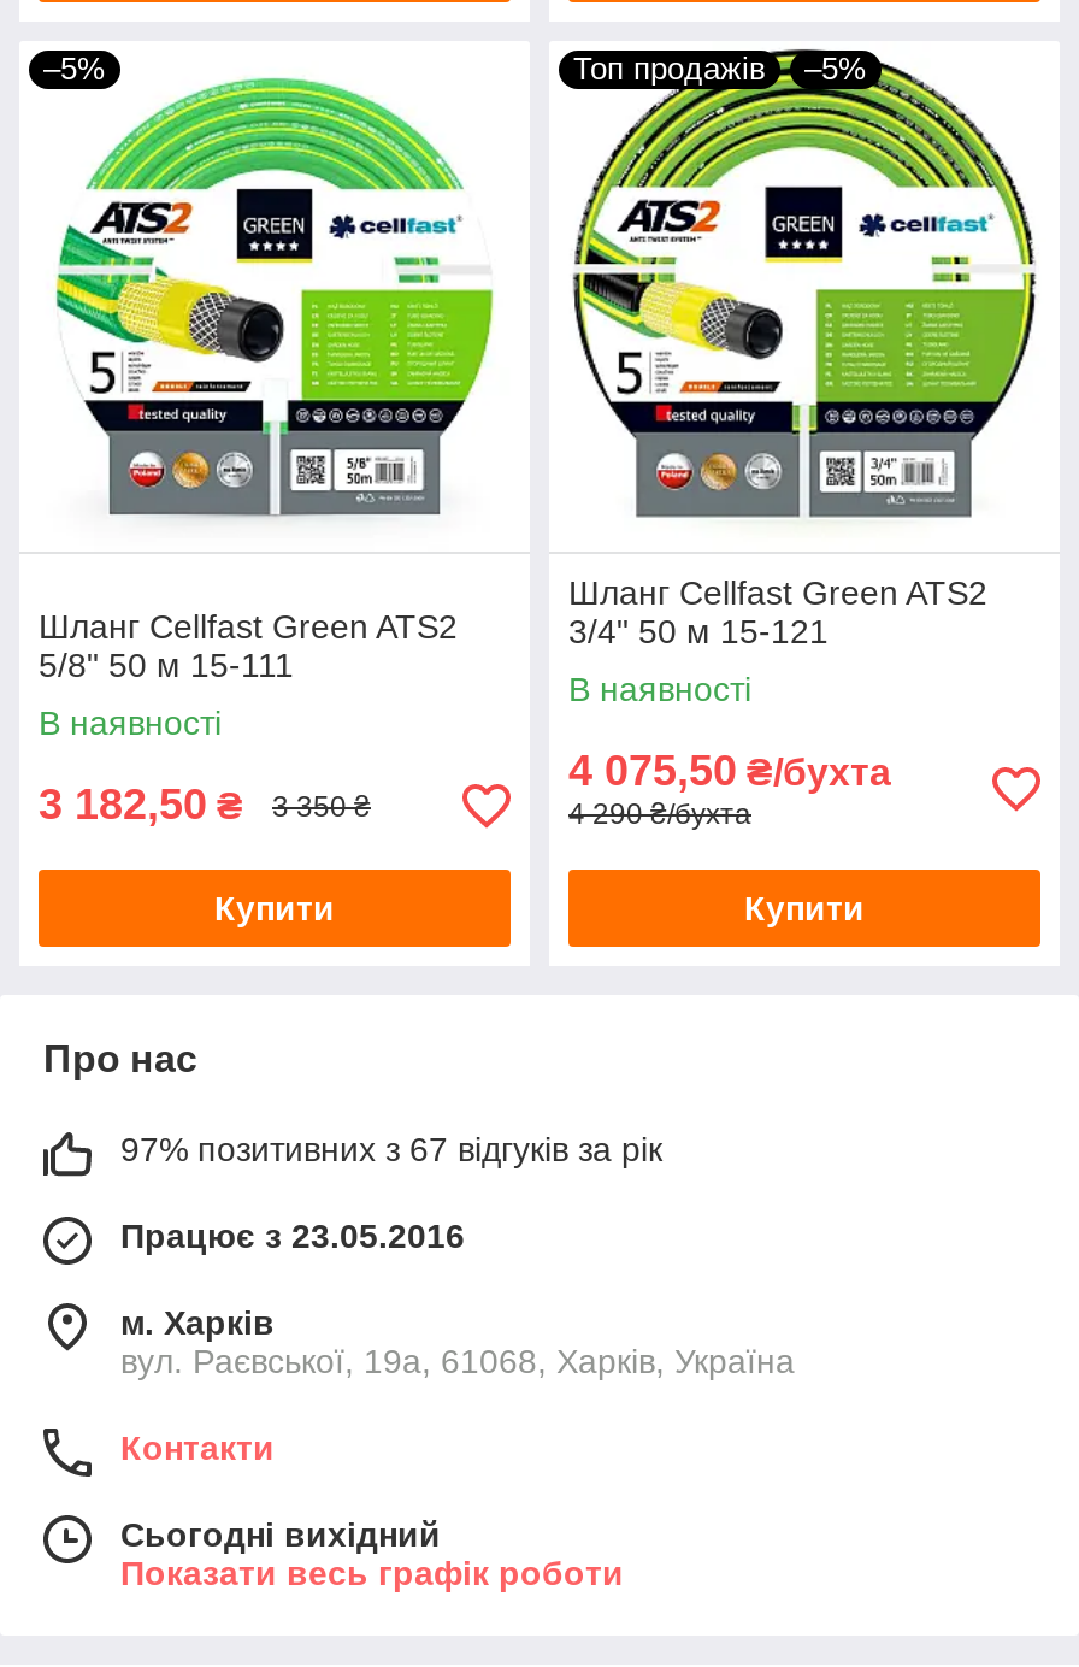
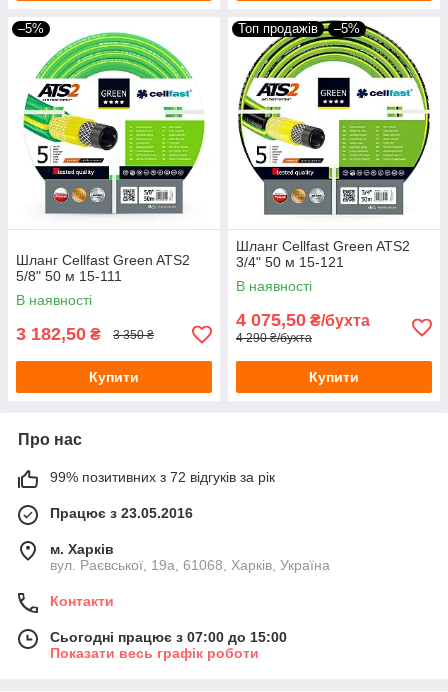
- 97% позитивних з 67 відгуків за рік
+ 99% позитивних з 72 відгуків за рік

- Сьогодні вихідний
+ Сьогодні працює з 07:00 до 15:00
